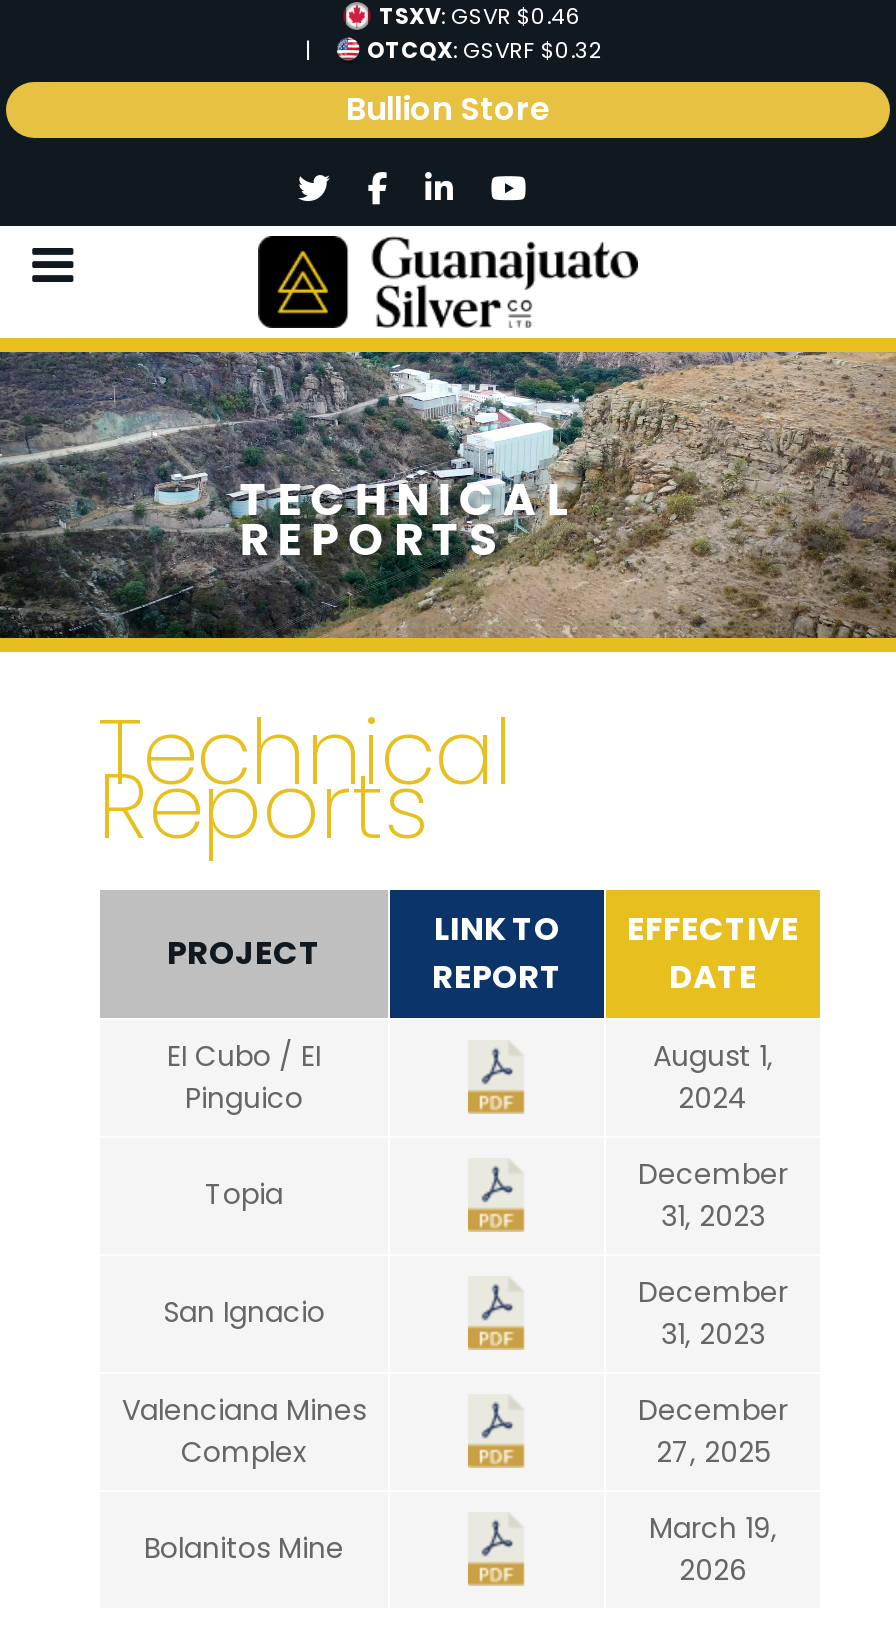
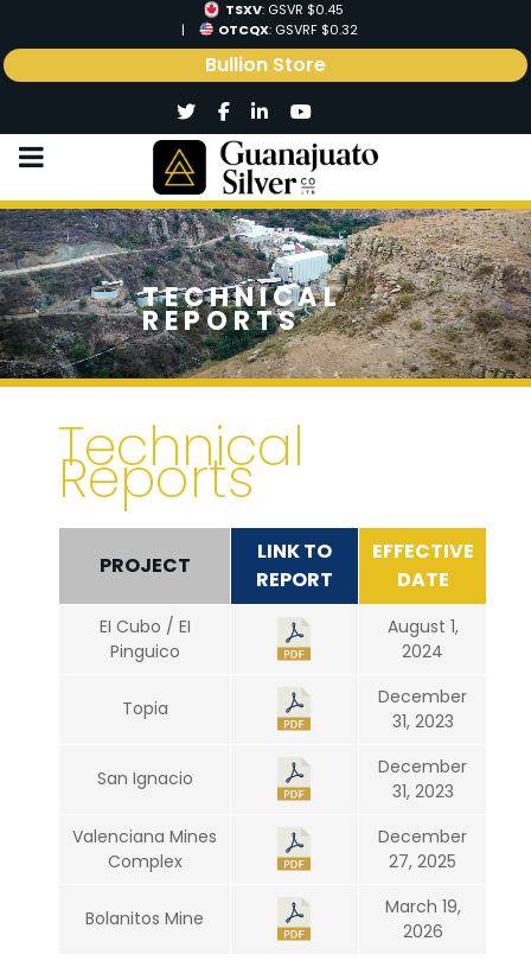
- TSXV: GSVR $0.46
+ TSXV: GSVR $0.45
